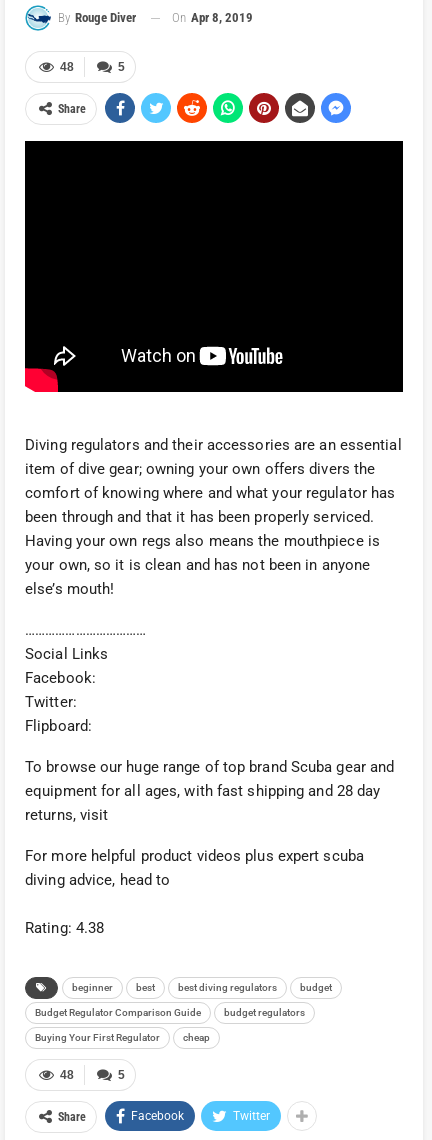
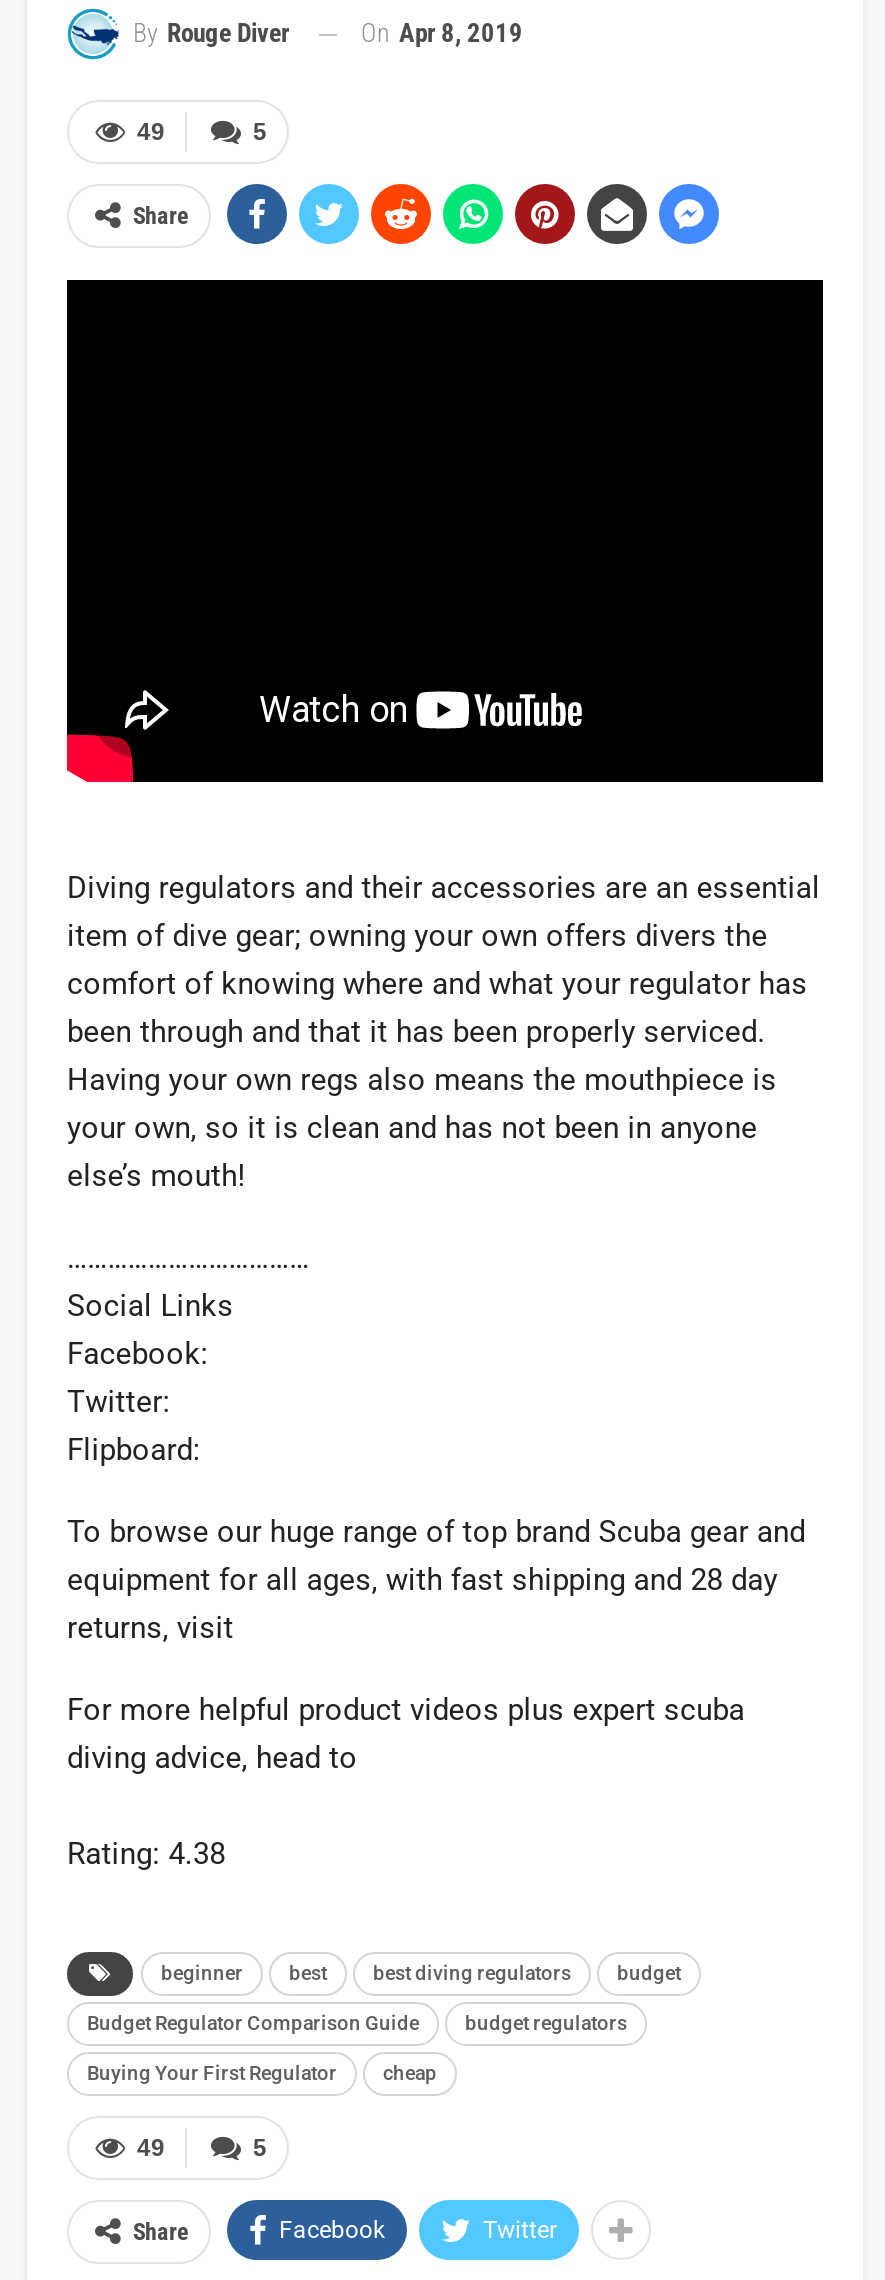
- 48
+ 49

- 48
+ 49
